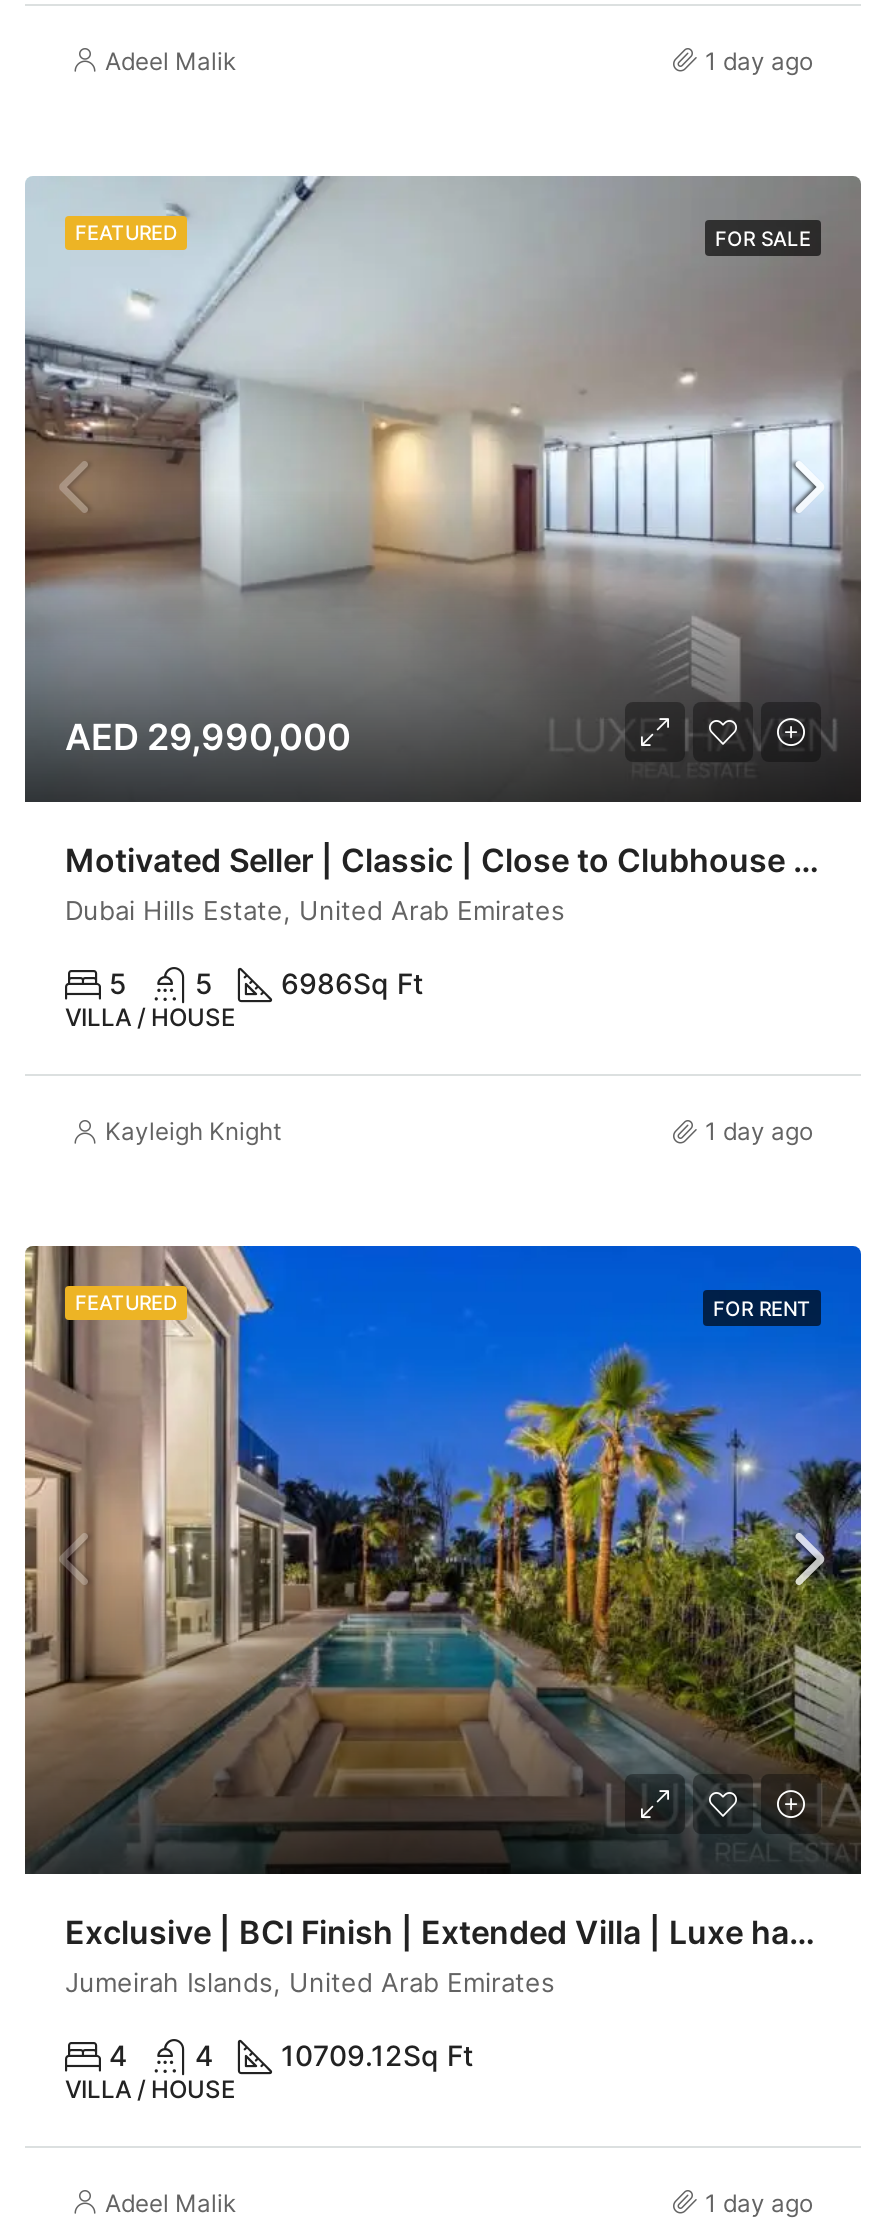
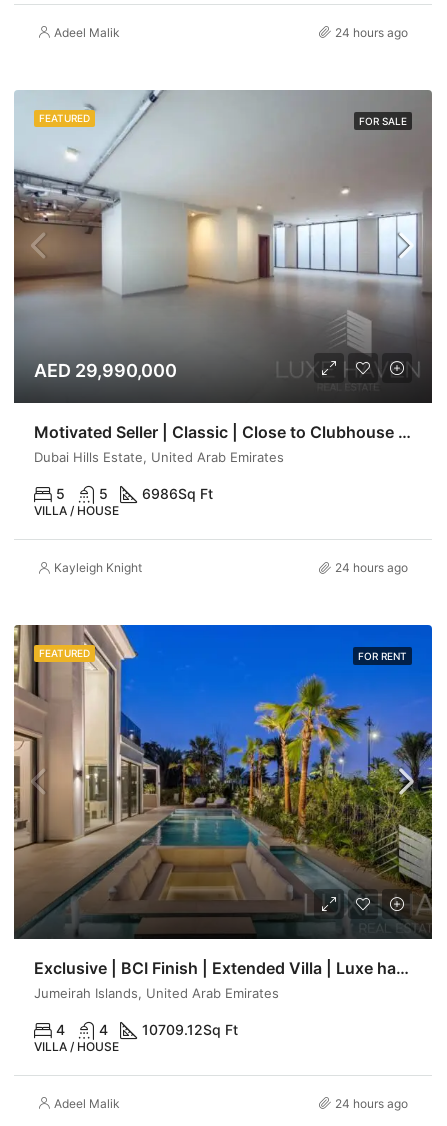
- 1 day ago
+ 24 hours ago

- 1 day ago
+ 24 hours ago

- 1 day ago
+ 24 hours ago
